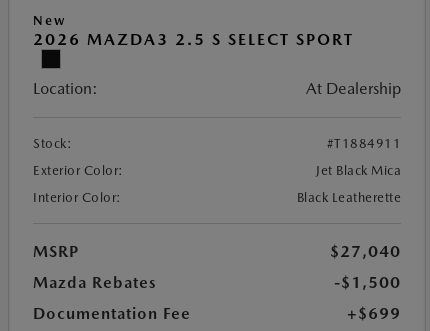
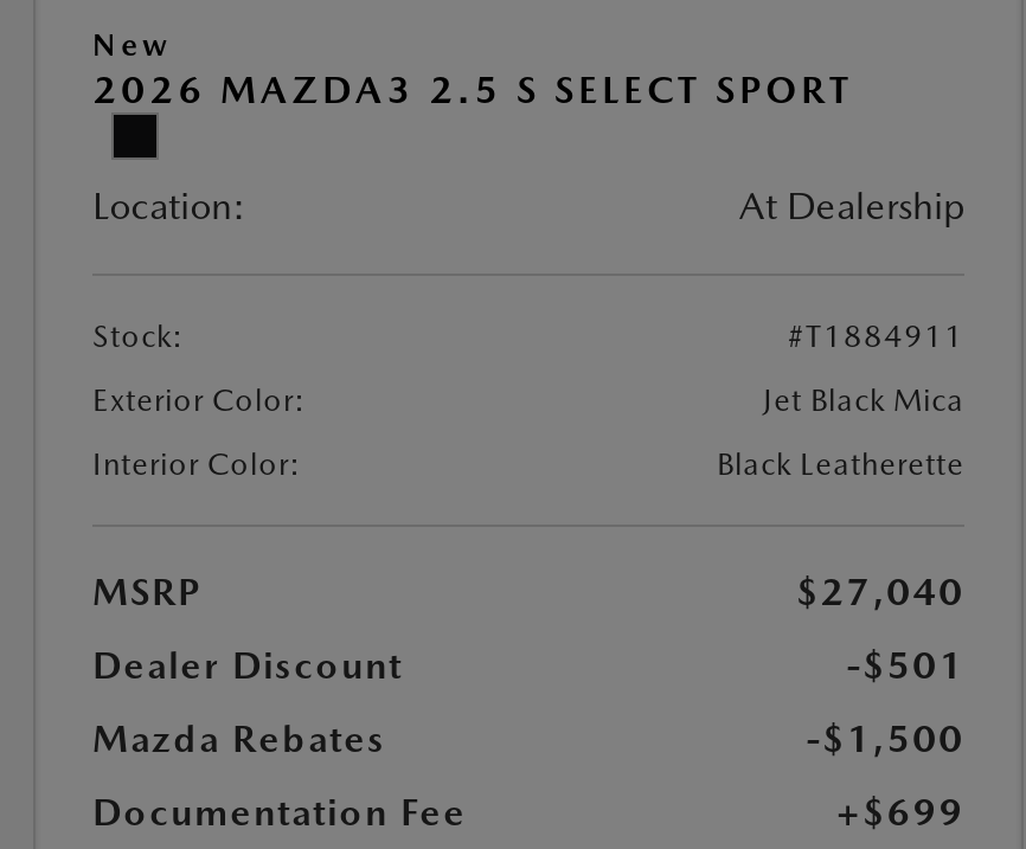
+ Dealer Discount
+ -$501
